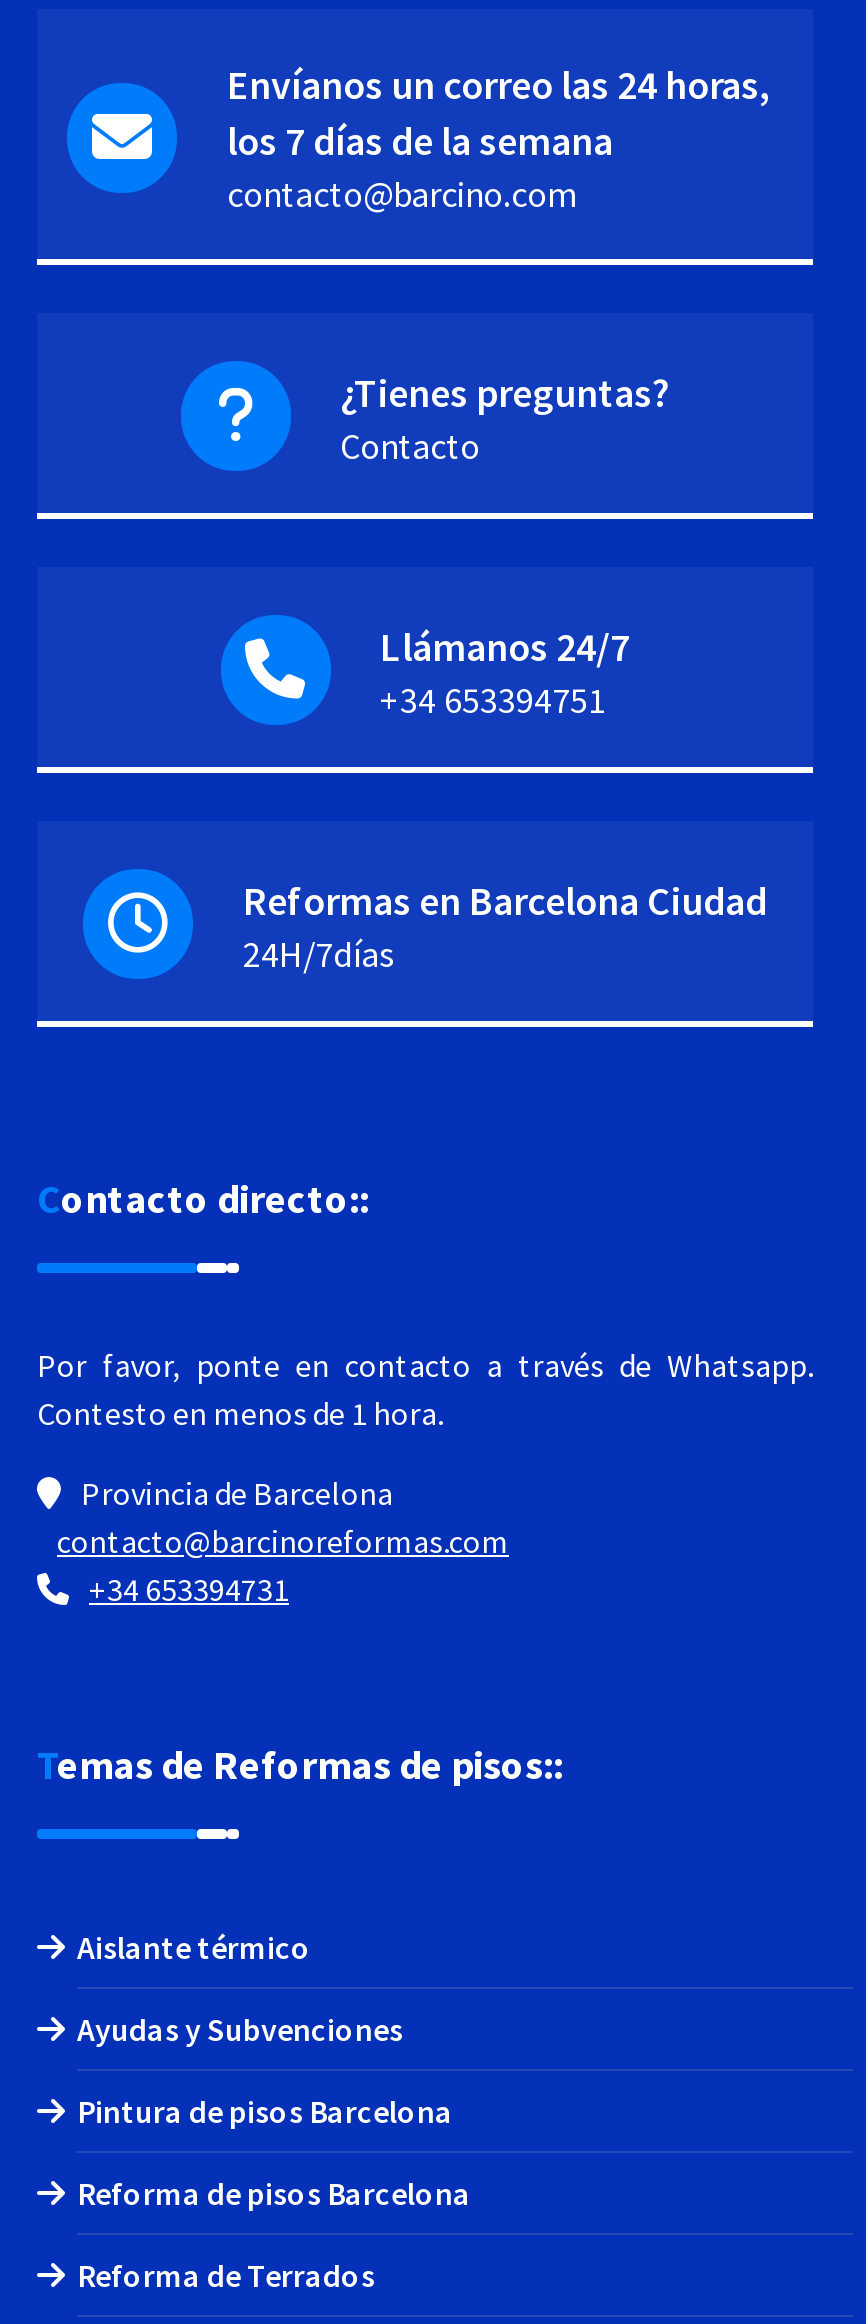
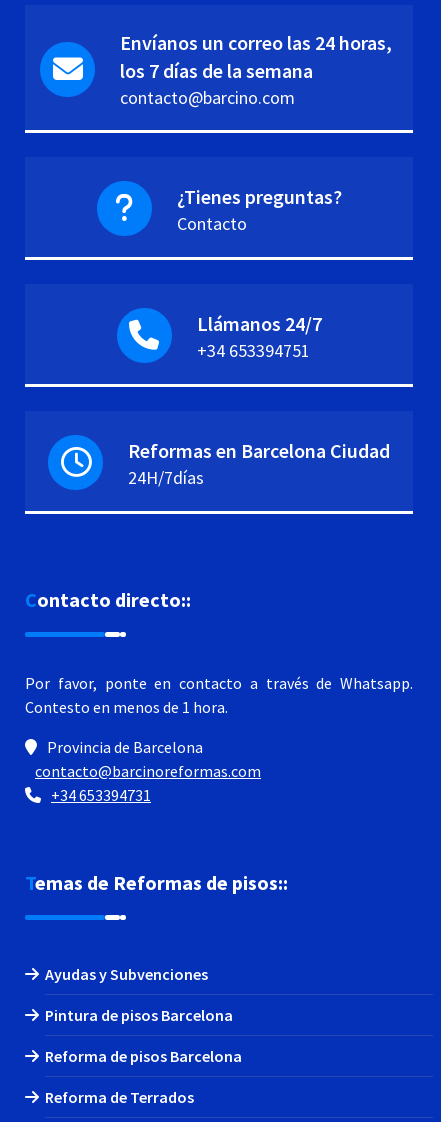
- Aislante térmico
